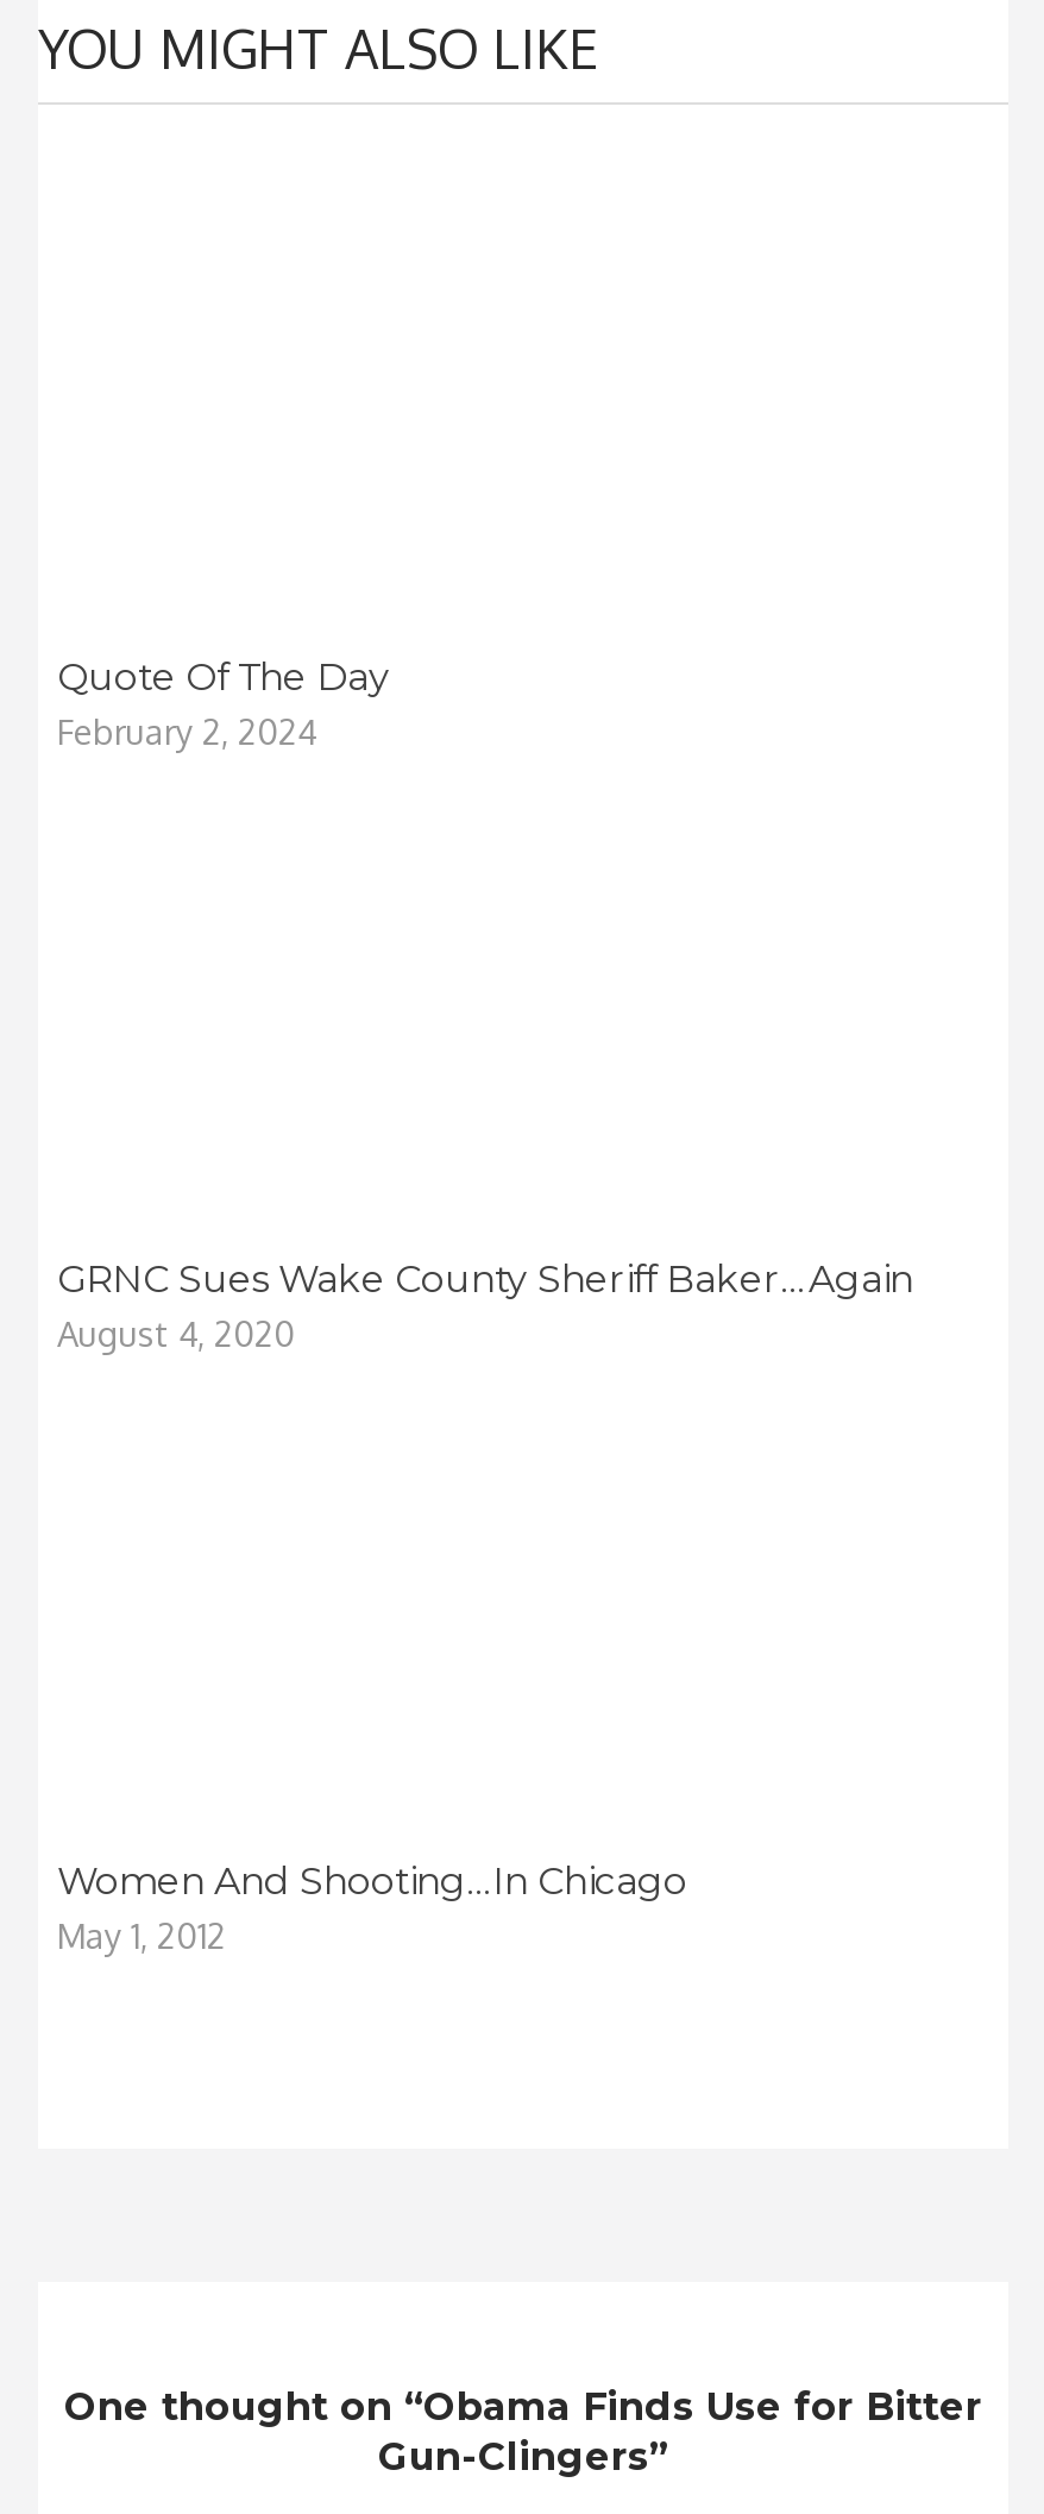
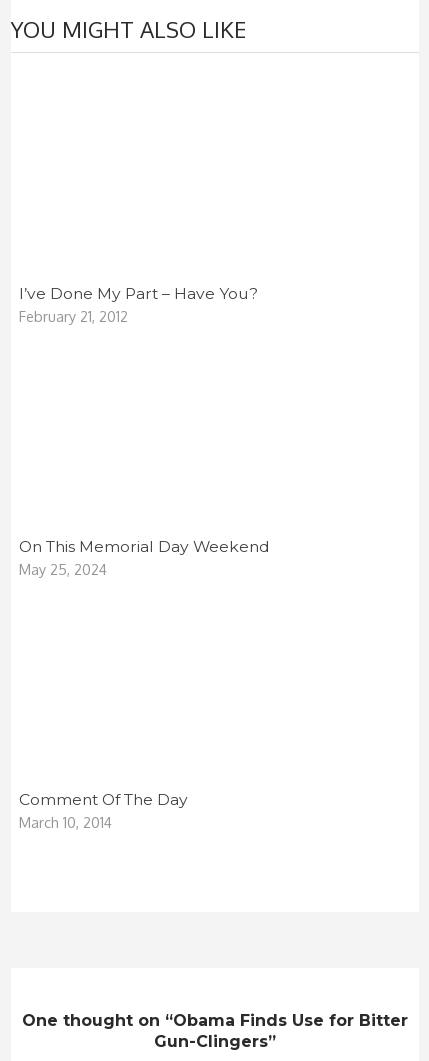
- Quote Of The Day
- February 2, 2024
+ I’ve Done My Part – Have You?
+ February 21, 2012

- GRNC Sues Wake County Sheriff Baker…Again
- August 4, 2020
+ On This Memorial Day Weekend
+ May 25, 2024

- Women And Shooting…In Chicago
- May 1, 2012
+ Comment Of The Day
+ March 10, 2014
